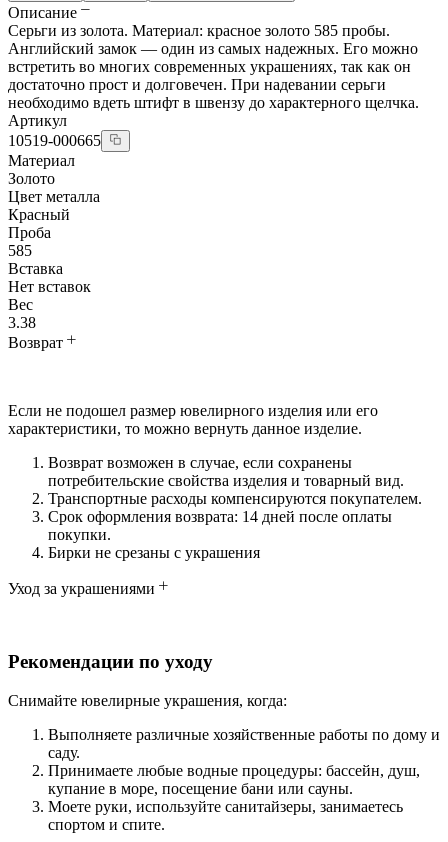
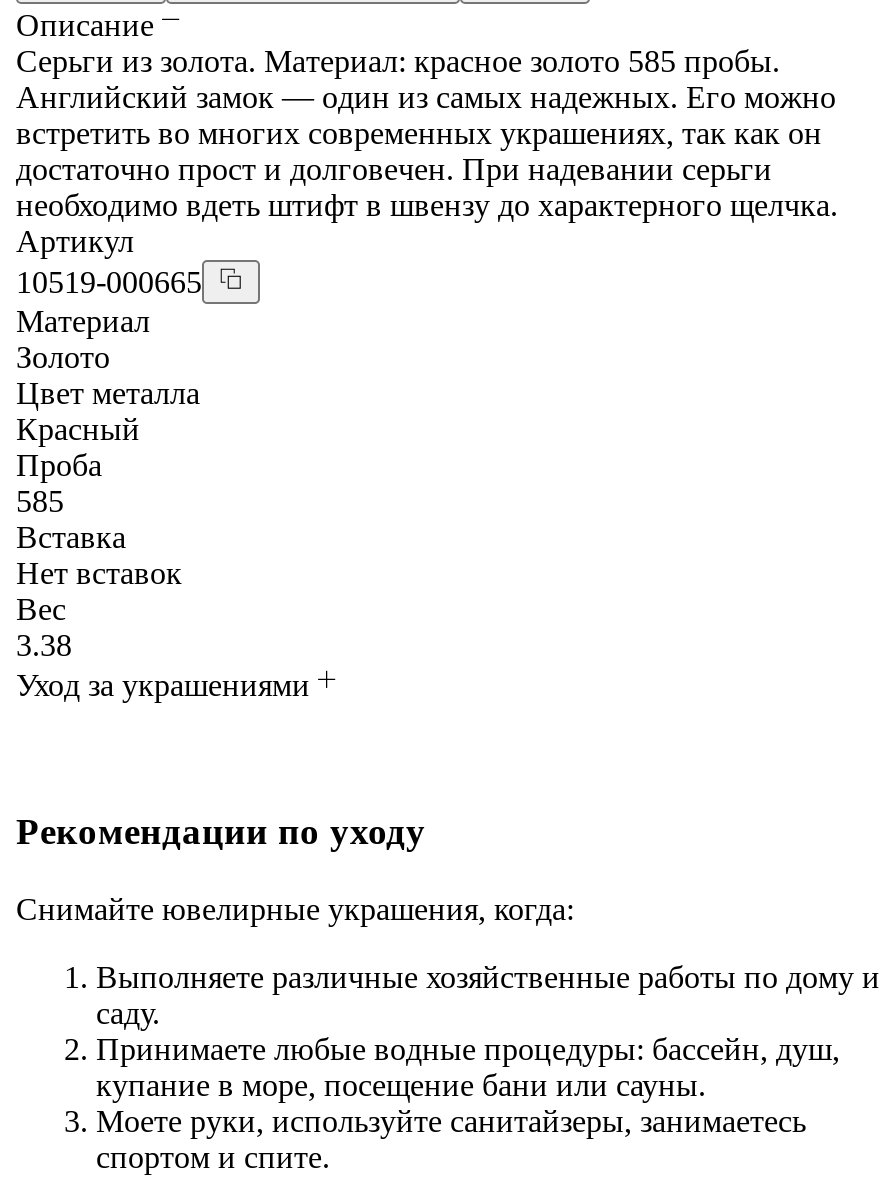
- Возврат

- Если не подошел размер ювелирного изделия или его
- характеристики, то можно вернуть данное изделие.
- Возврат возможен в случае, если сохранены
- потребительские свойства изделия и товарный вид.
- Транспортные расходы компенсируются покупателем.
- Срок оформления возврата: 14 дней после оплаты
- покупки.
- Бирки не срезаны с украшения
